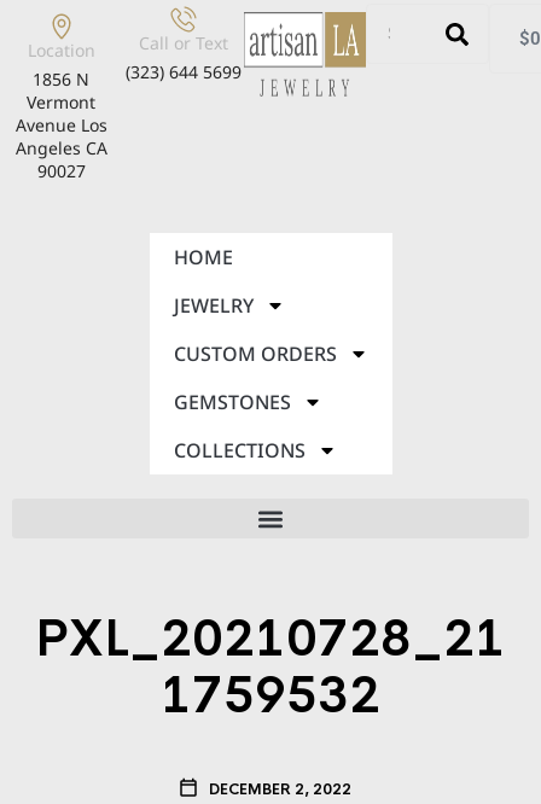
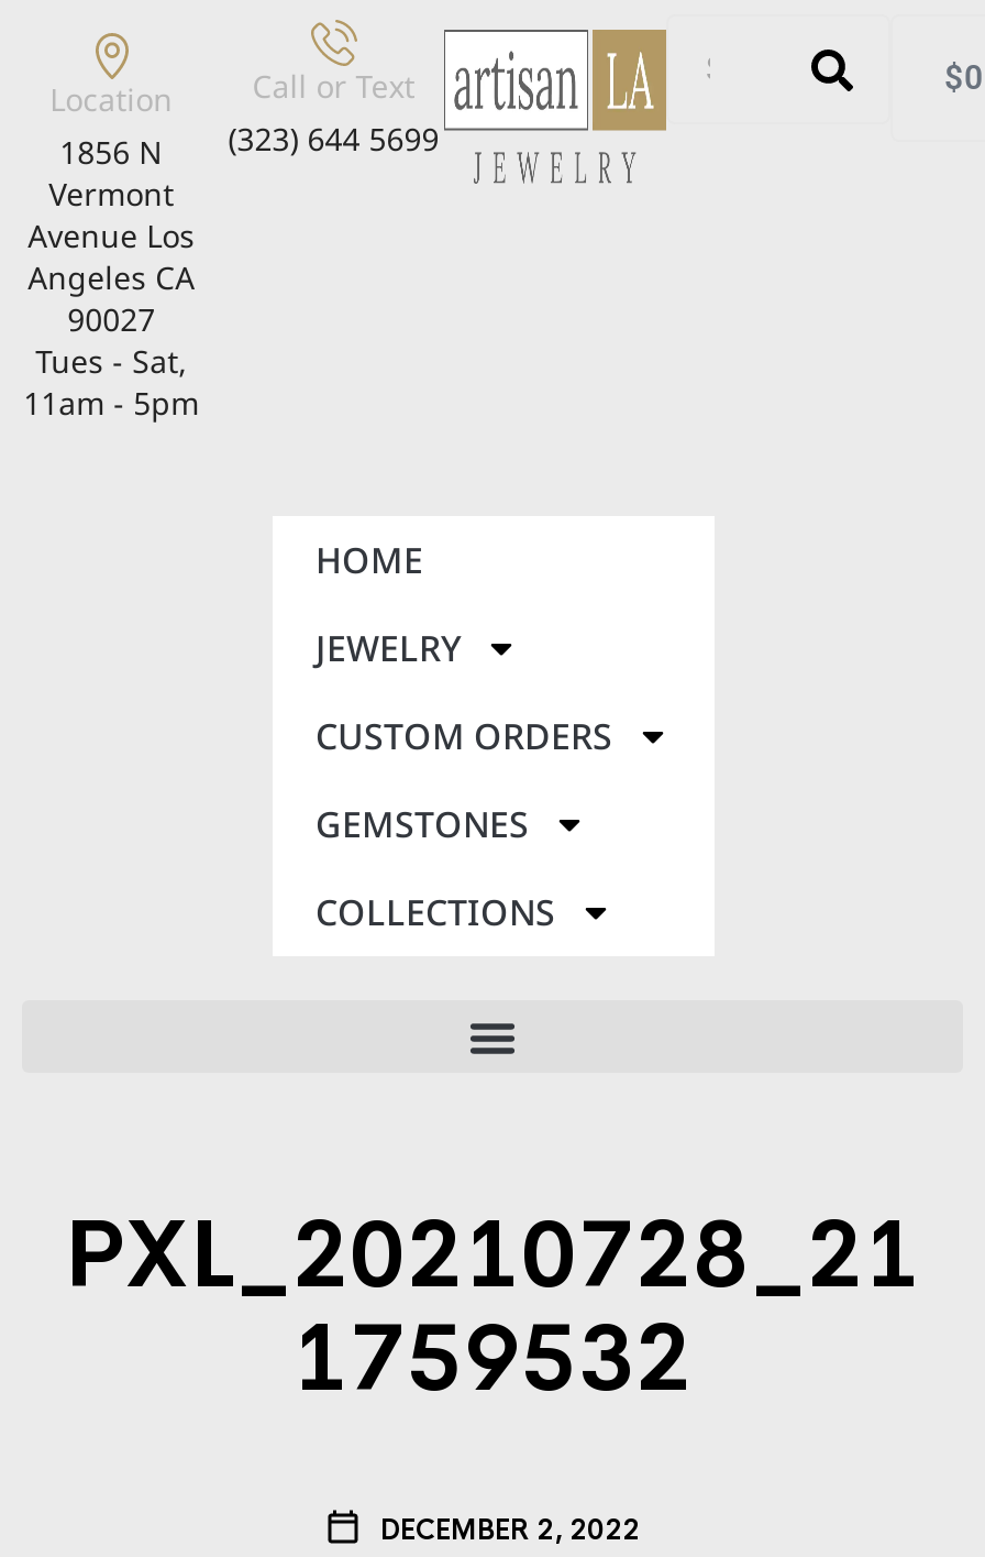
+ Tues - Sat,
+ 11am - 5pm
